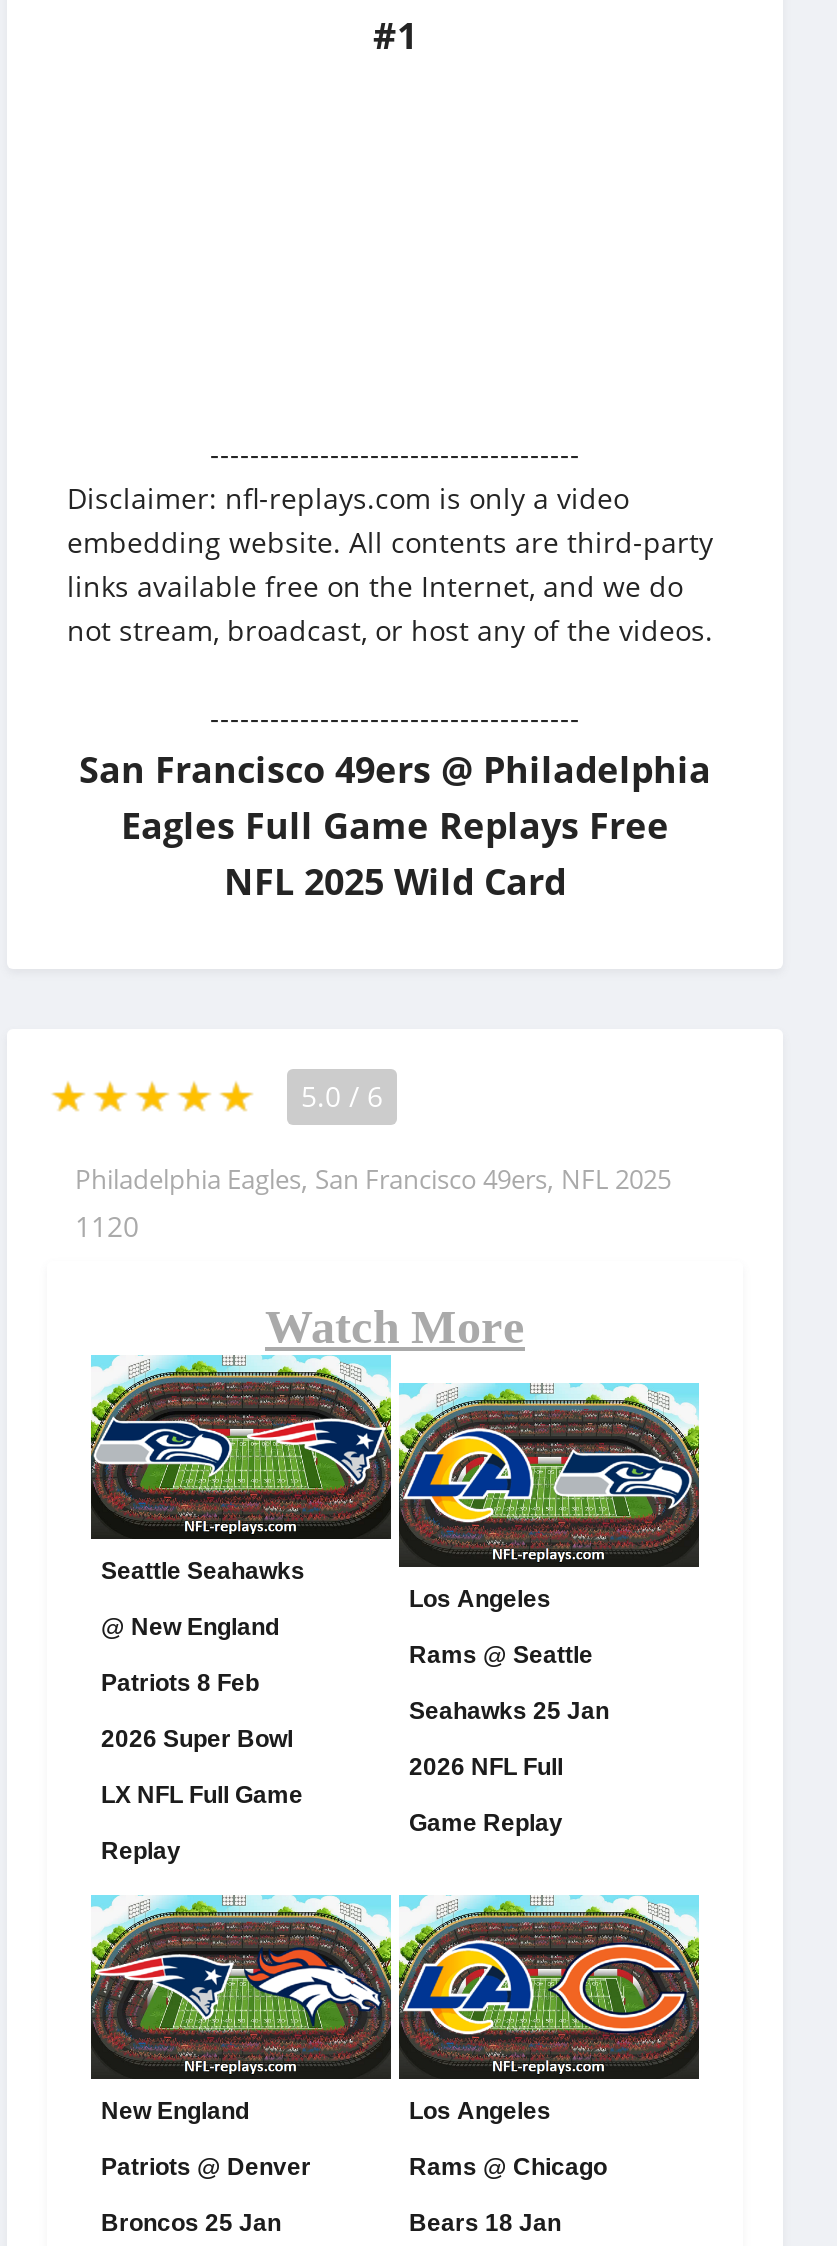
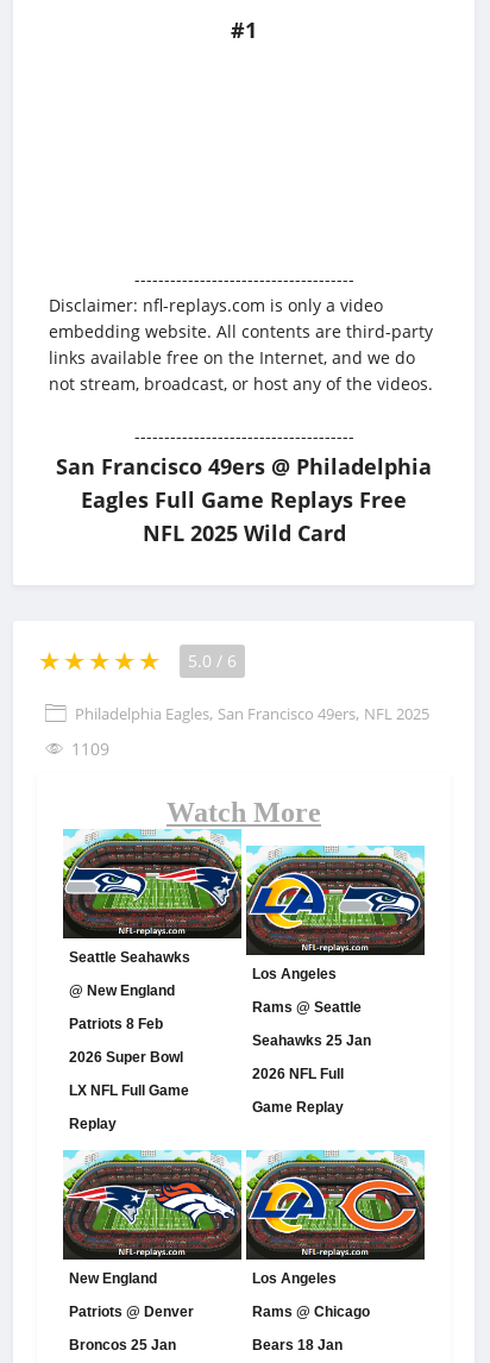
- 1120
+ 1109
